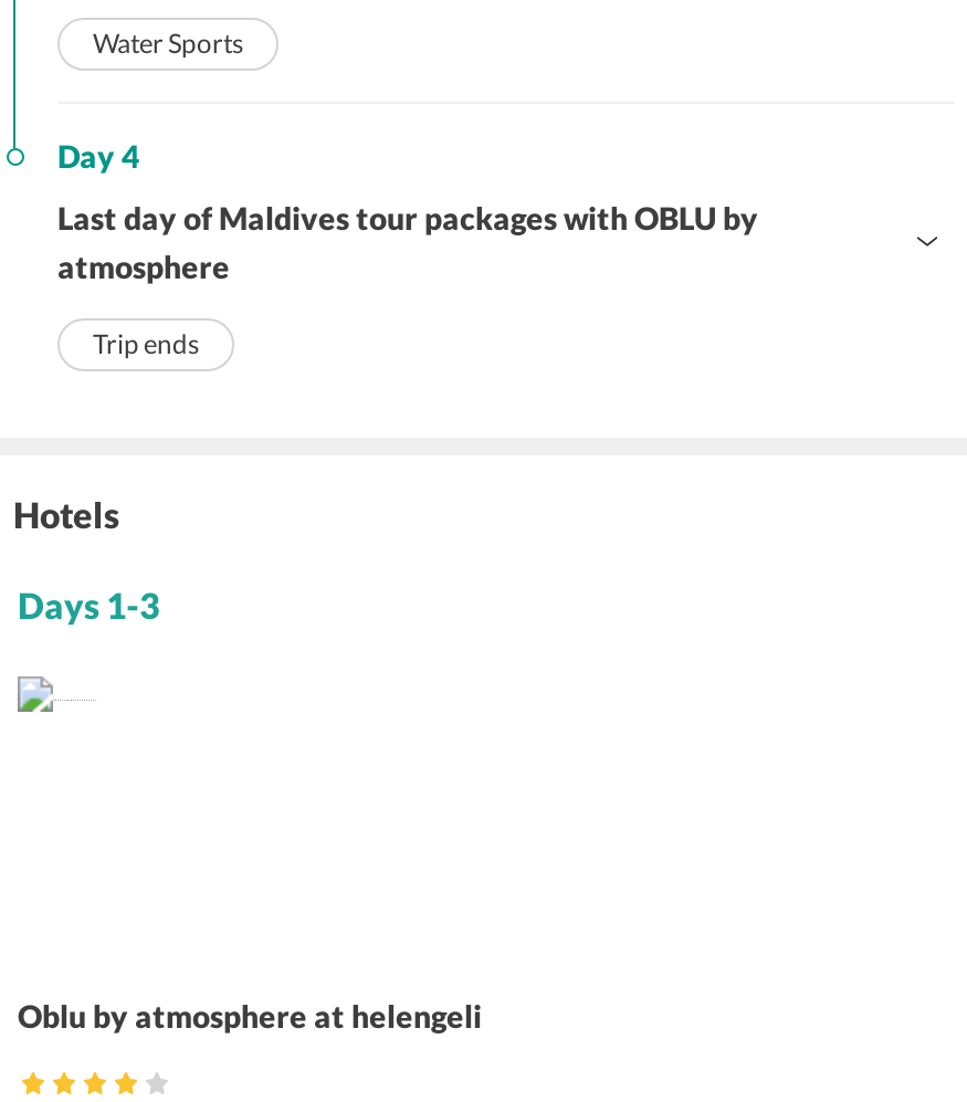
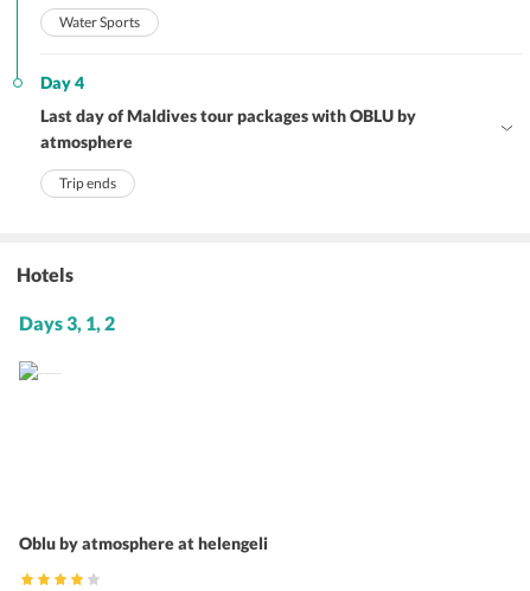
- Days 1-3
+ Days 3, 1, 2
